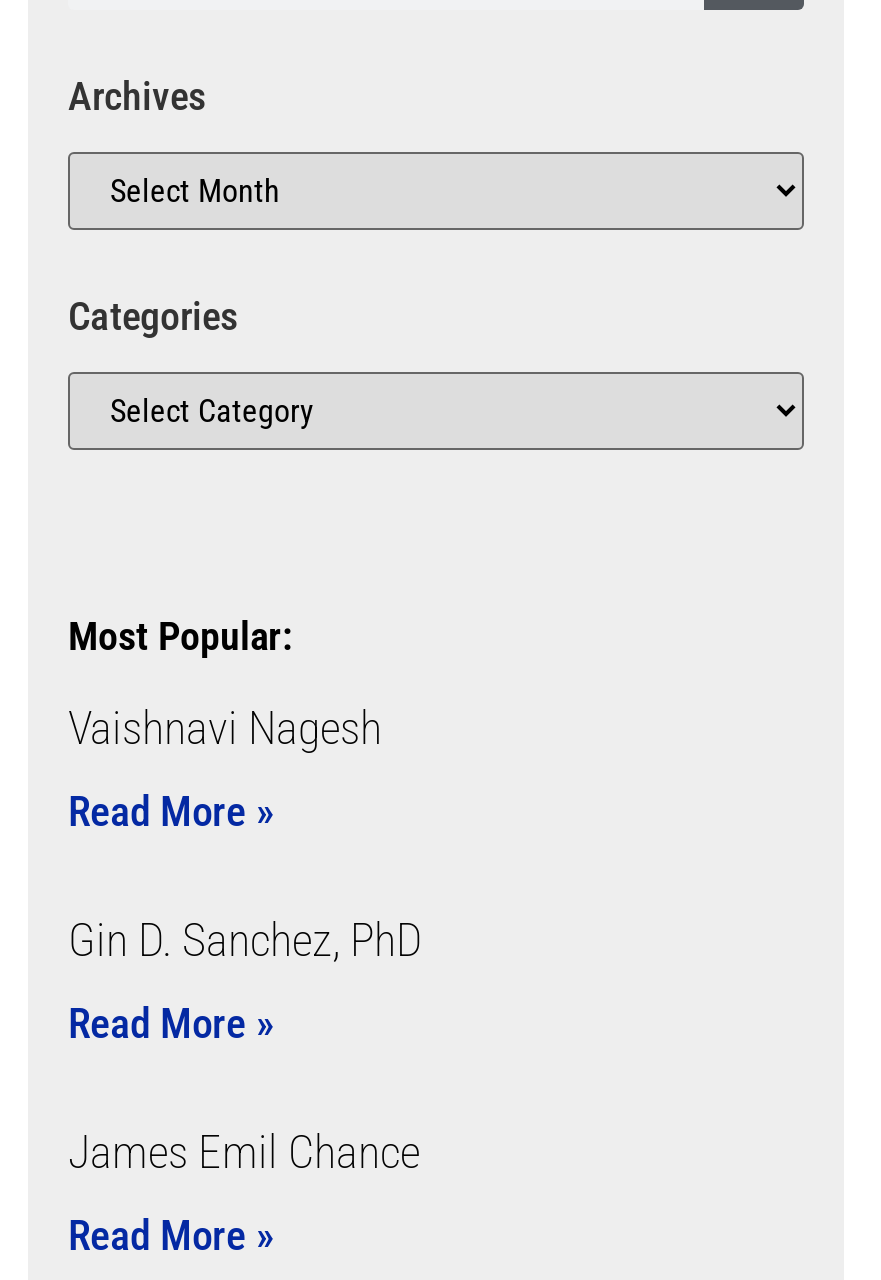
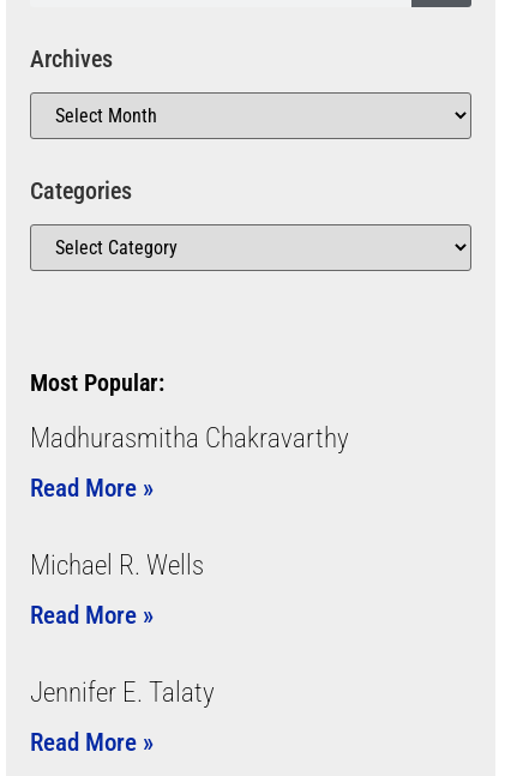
- Vaishnavi Nagesh
+ Madhurasmitha Chakravarthy

- Gin D. Sanchez, PhD
+ Michael R. Wells

- James Emil Chance
+ Jennifer E. Talaty
